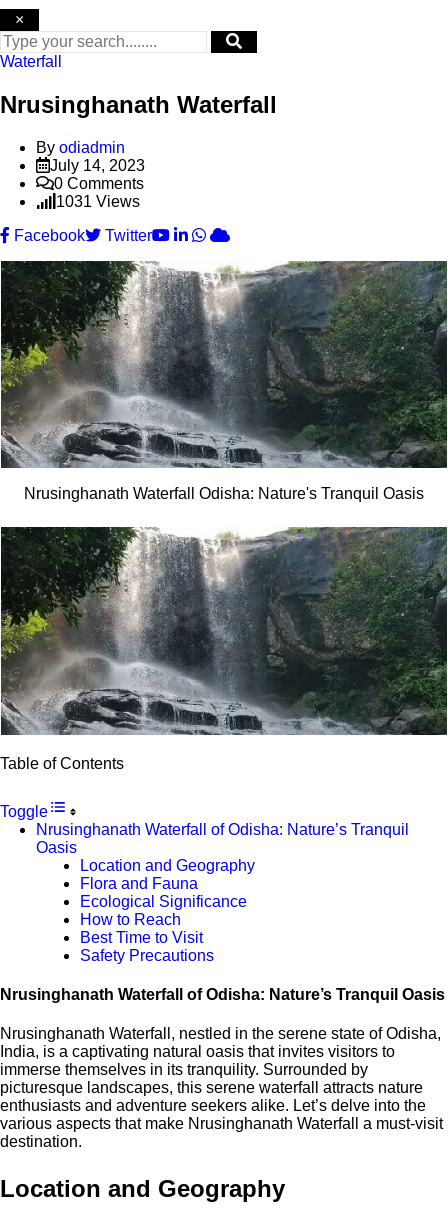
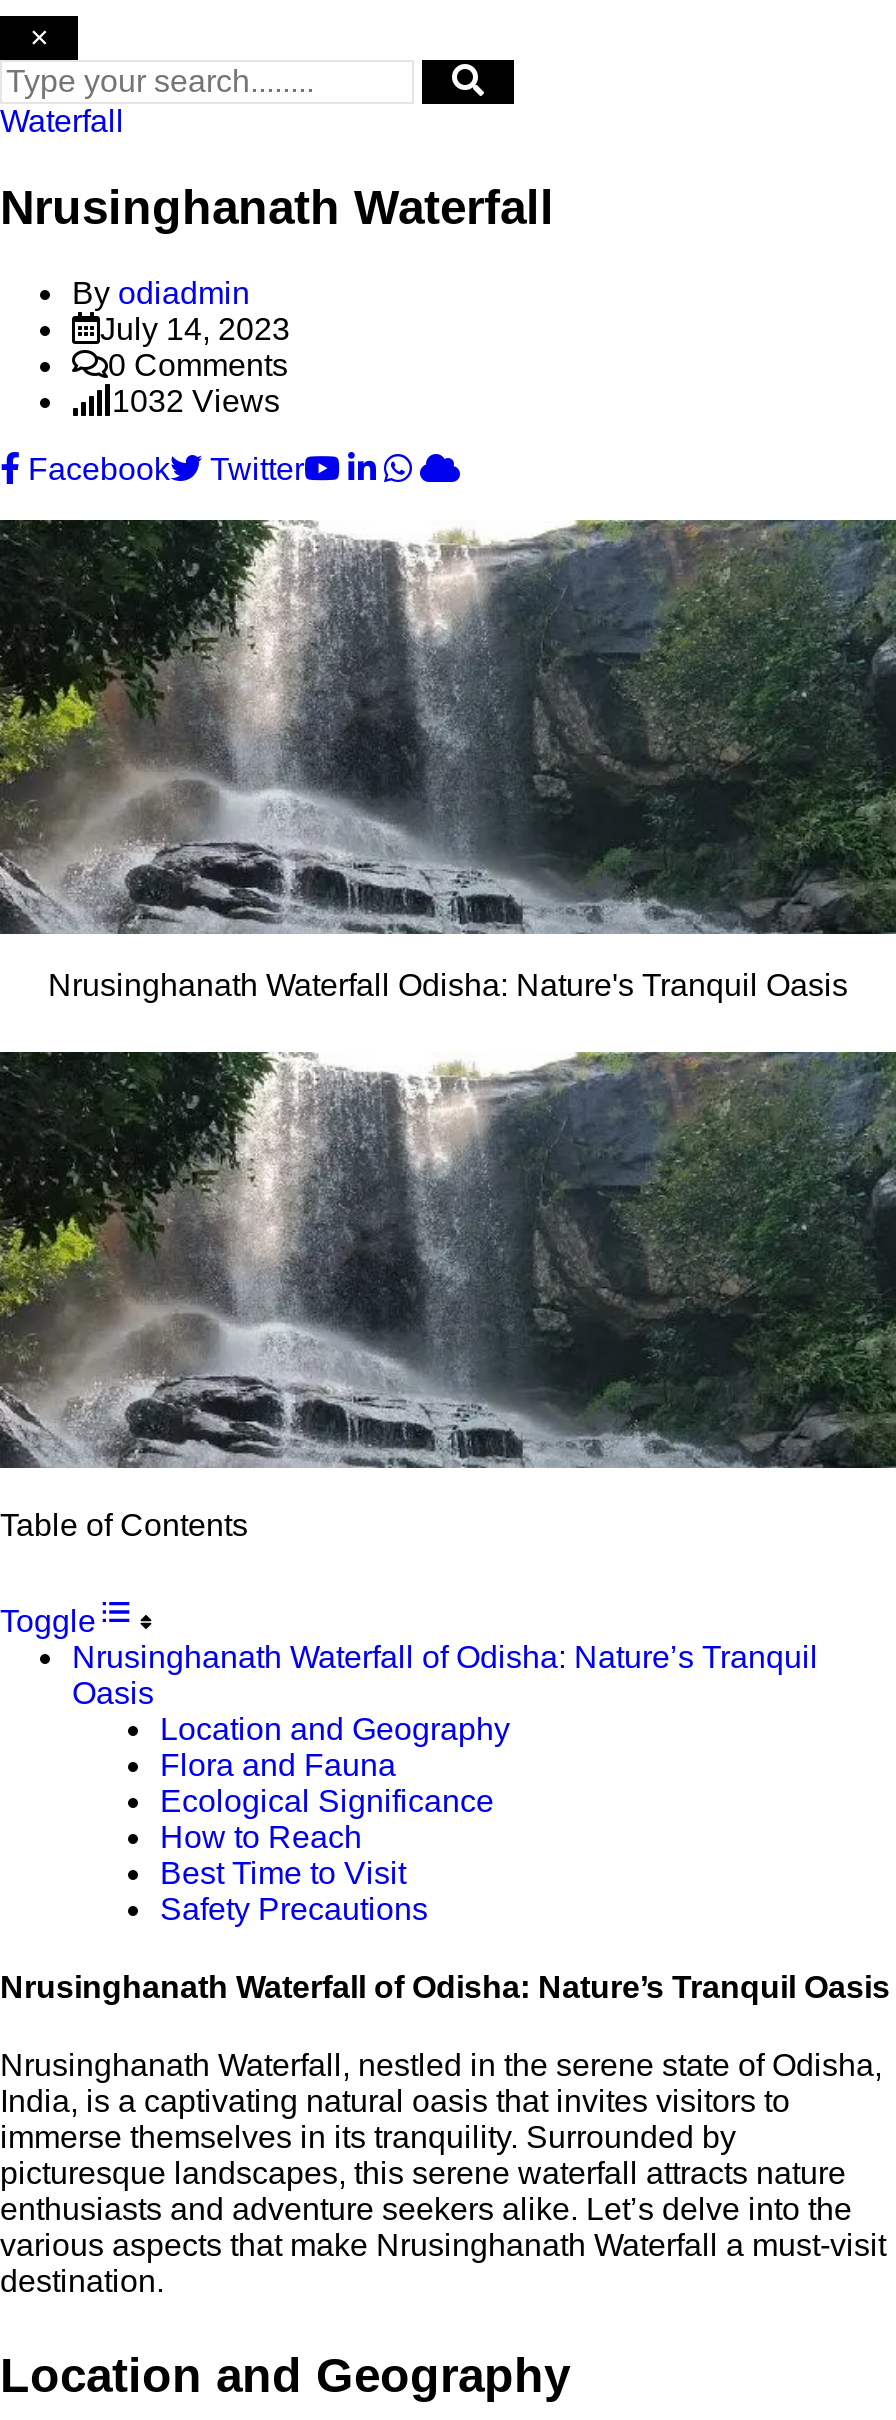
- 1031 Views
+ 1032 Views
